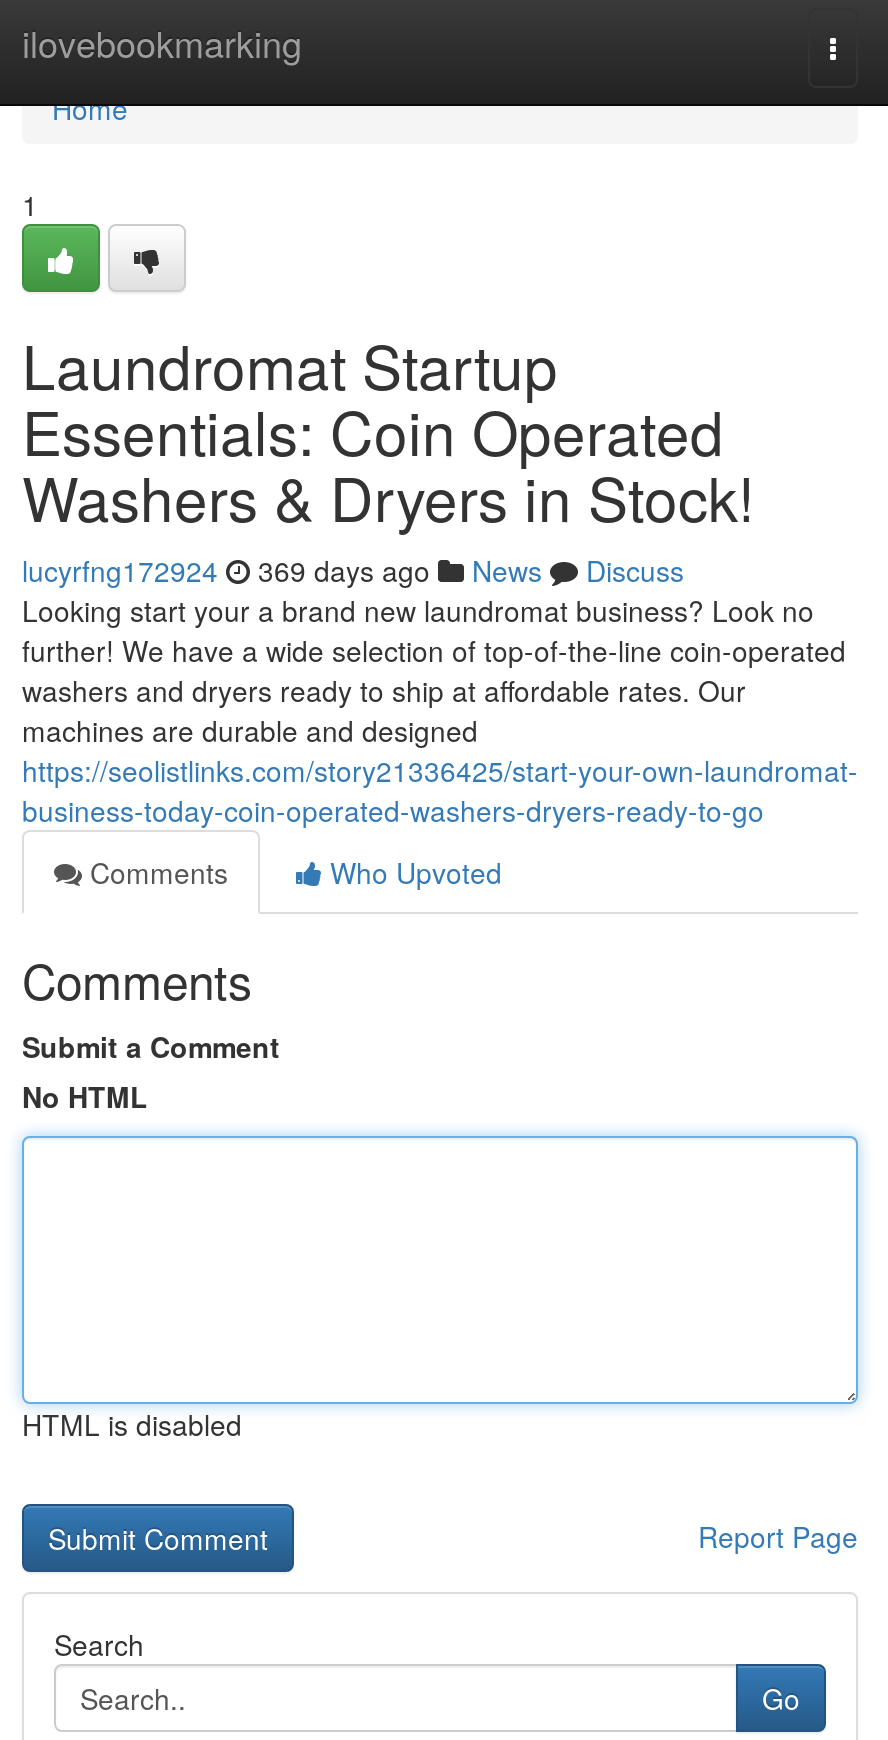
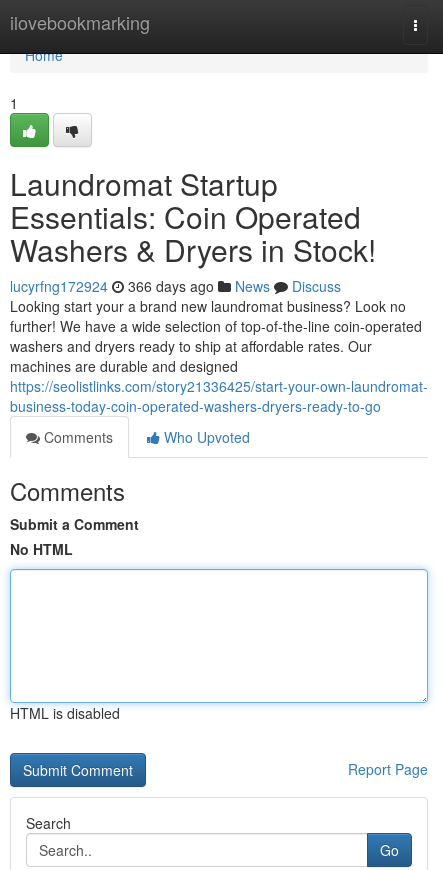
- lucyrfng172924 369 days ago News Discuss
+ lucyrfng172924 366 days ago News Discuss
